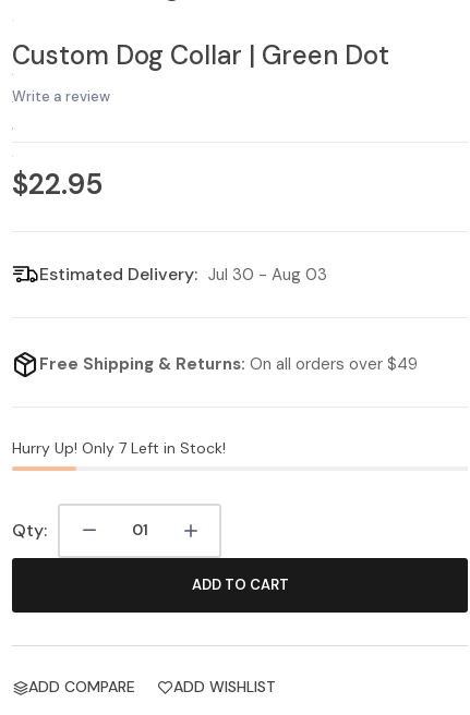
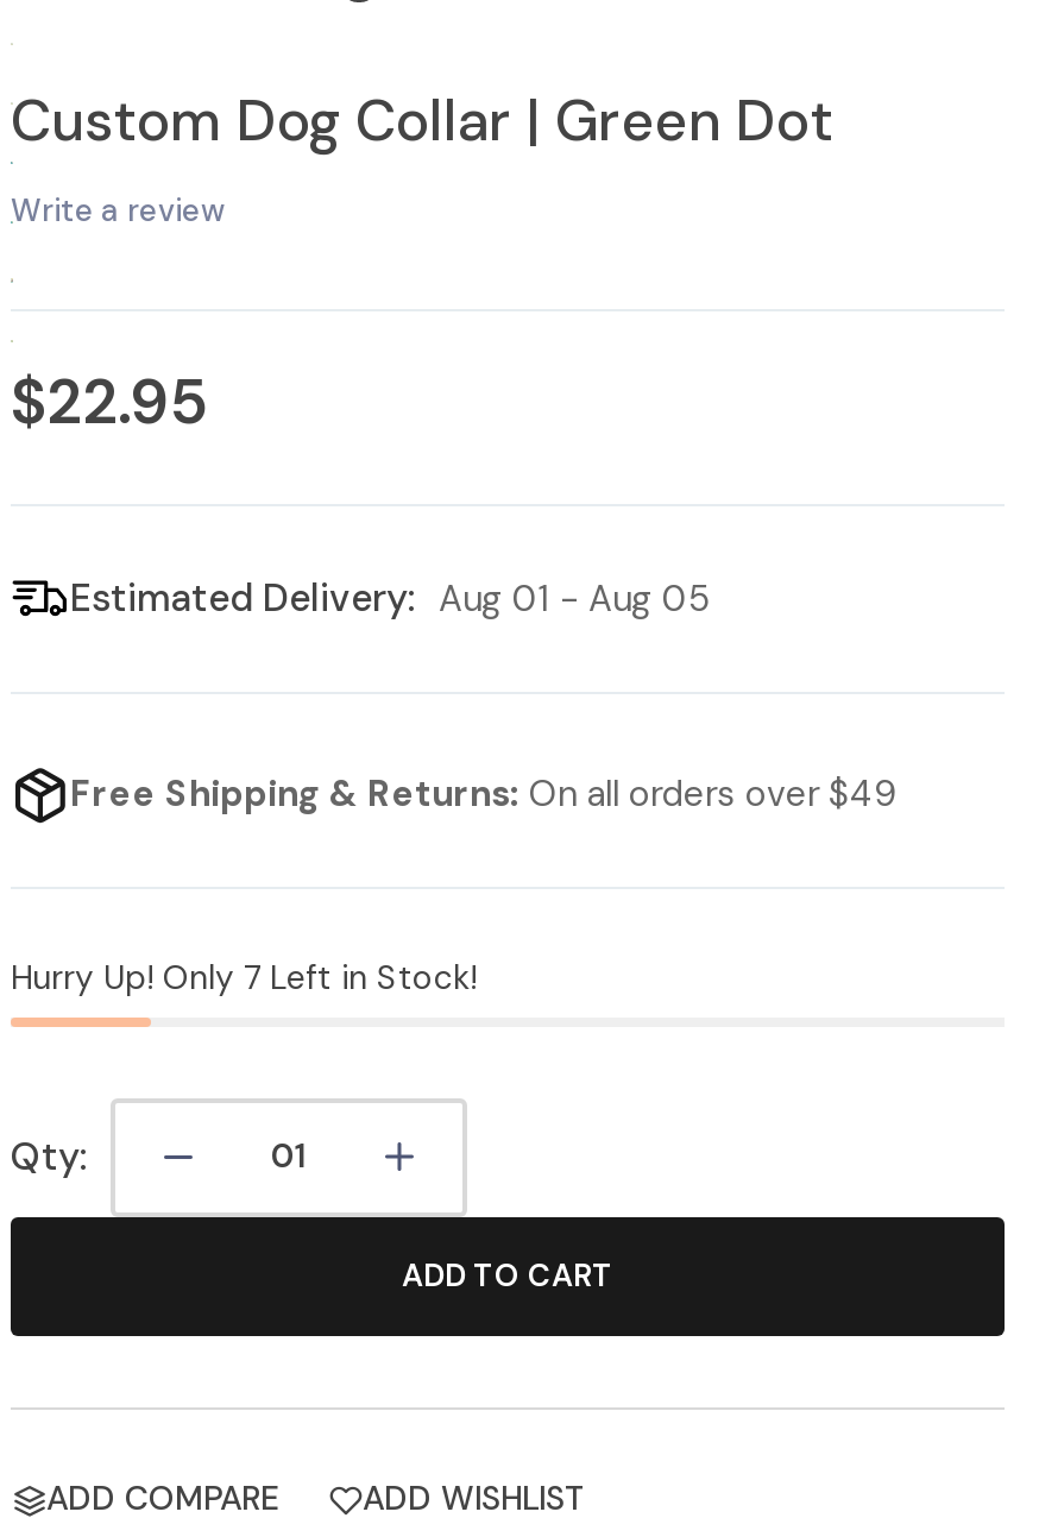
- Estimated Delivery: Jul 30 - Aug 03
+ Estimated Delivery: Aug 01 - Aug 05
